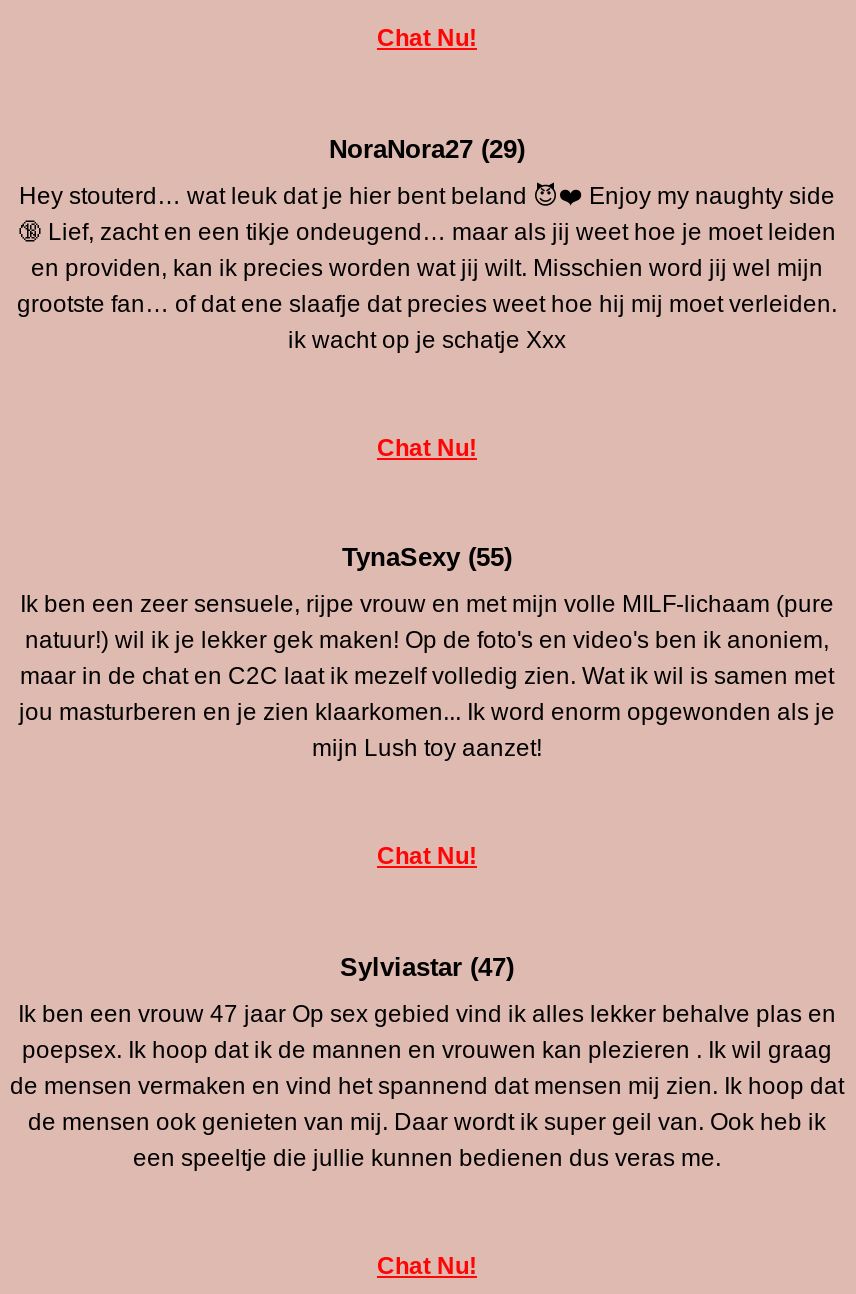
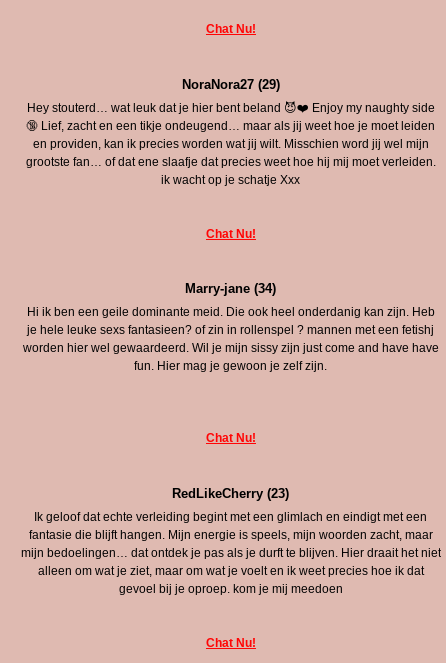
- TynaSexy (55)
+ Marry-jane (34)

- Ik ben een zeer sensuele, rijpe vrouw en met mijn volle MILF-lichaam (pure
- natuur!) wil ik je lekker gek maken! Op de foto's en video's ben ik anoniem,
- maar in de chat en C2C laat ik mezelf volledig zien. Wat ik wil is samen met
- jou masturberen en je zien klaarkomen... Ik word enorm opgewonden als je
- mijn Lush toy aanzet!
+ Hi ik ben een geile dominante meid. Die ook heel onderdanig kan zijn. Heb
+ je hele leuke sexs fantasieen? of zin in rollenspel ? mannen met een fetishj
+ worden hier wel gewaardeerd. Wil je mijn sissy zijn just come and have have
+ fun. Hier mag je gewoon je zelf zijn.

- Sylviastar (47)
+ RedLikeCherry (23)

- Ik ben een vrouw 47 jaar Op sex gebied vind ik alles lekker behalve plas en
- poepsex. Ik hoop dat ik de mannen en vrouwen kan plezieren . Ik wil graag
- de mensen vermaken en vind het spannend dat mensen mij zien. Ik hoop dat
- de mensen ook genieten van mij. Daar wordt ik super geil van. Ook heb ik
- een speeltje die jullie kunnen bedienen dus veras me.
+ Ik geloof dat echte verleiding begint met een glimlach en eindigt met een
+ fantasie die blijft hangen. Mijn energie is speels, mijn woorden zacht, maar
+ mijn bedoelingen… dat ontdek je pas als je durft te blijven. Hier draait het niet
+ alleen om wat je ziet, maar om wat je voelt en ik weet precies hoe ik dat
+ gevoel bij je oproep. kom je mij meedoen
